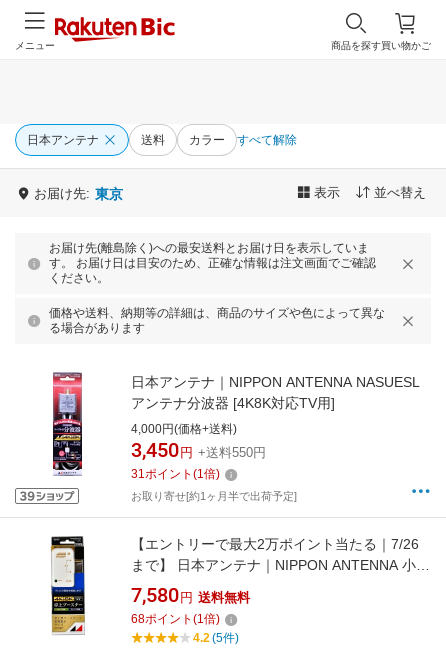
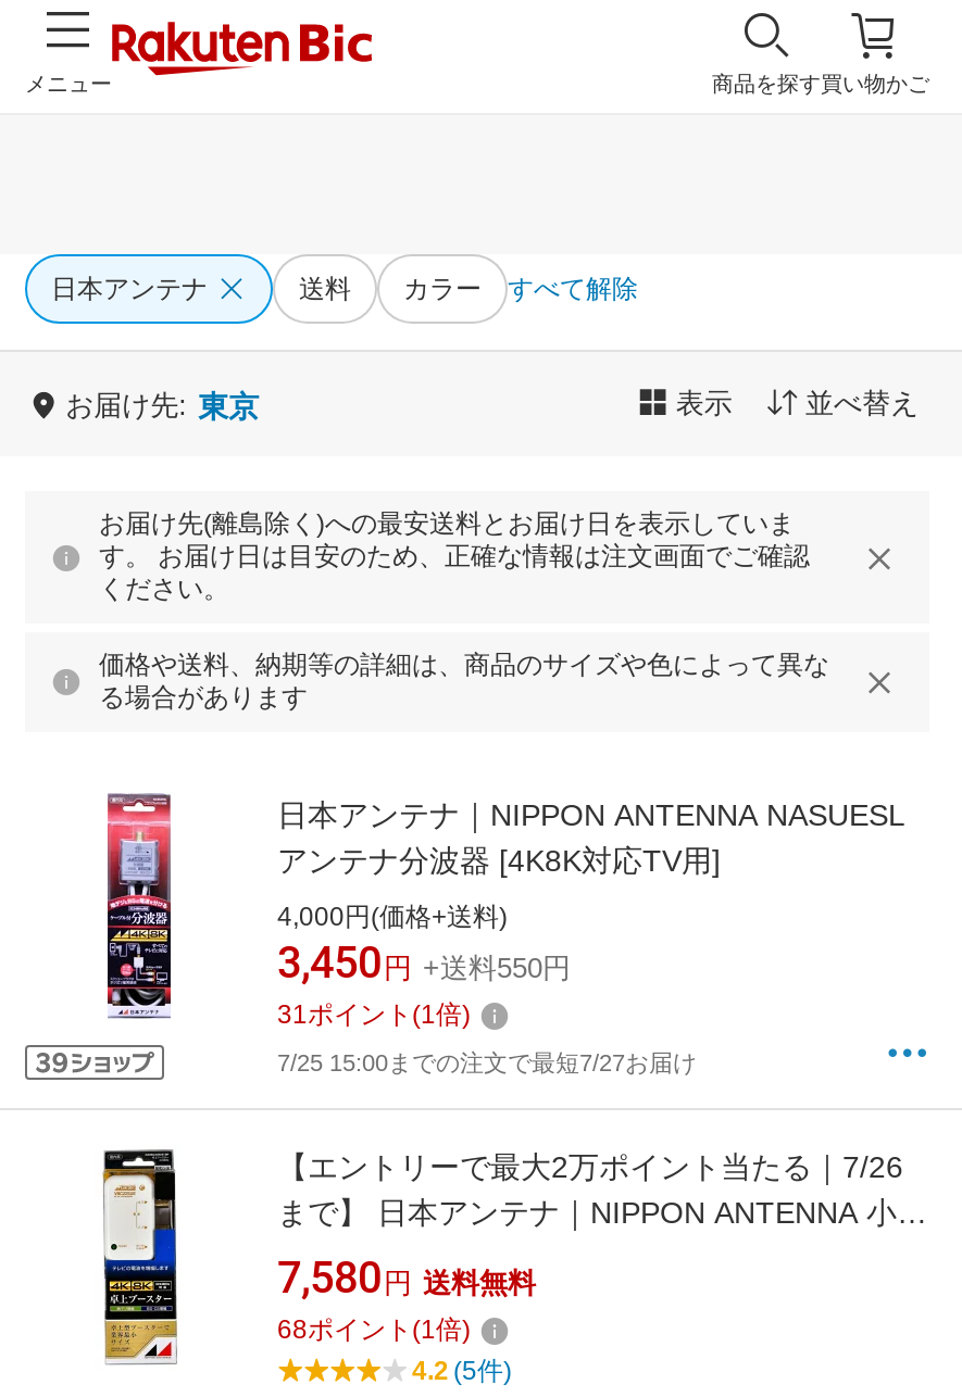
- お取り寄せ[約1ヶ月半で出荷予定]
+ 7/25 15:00までの注文で最短7/27お届け
